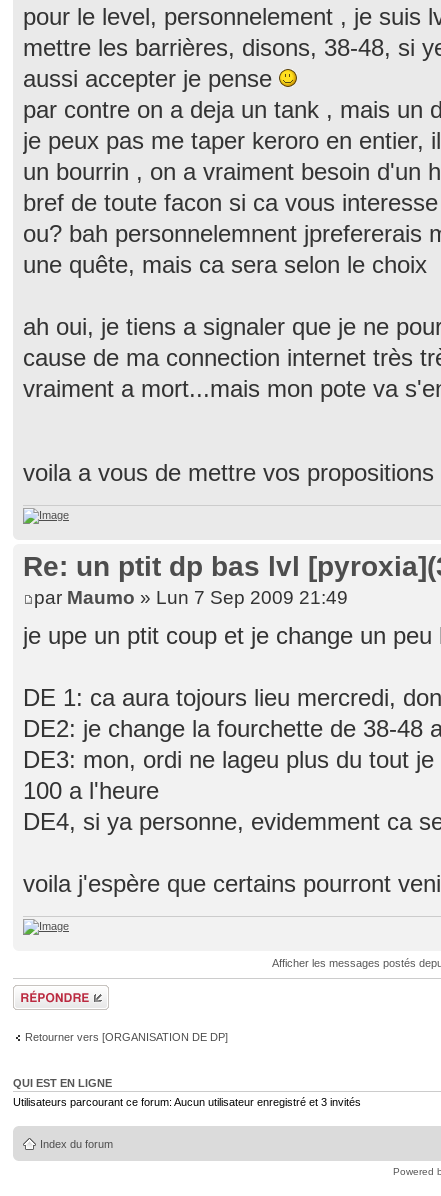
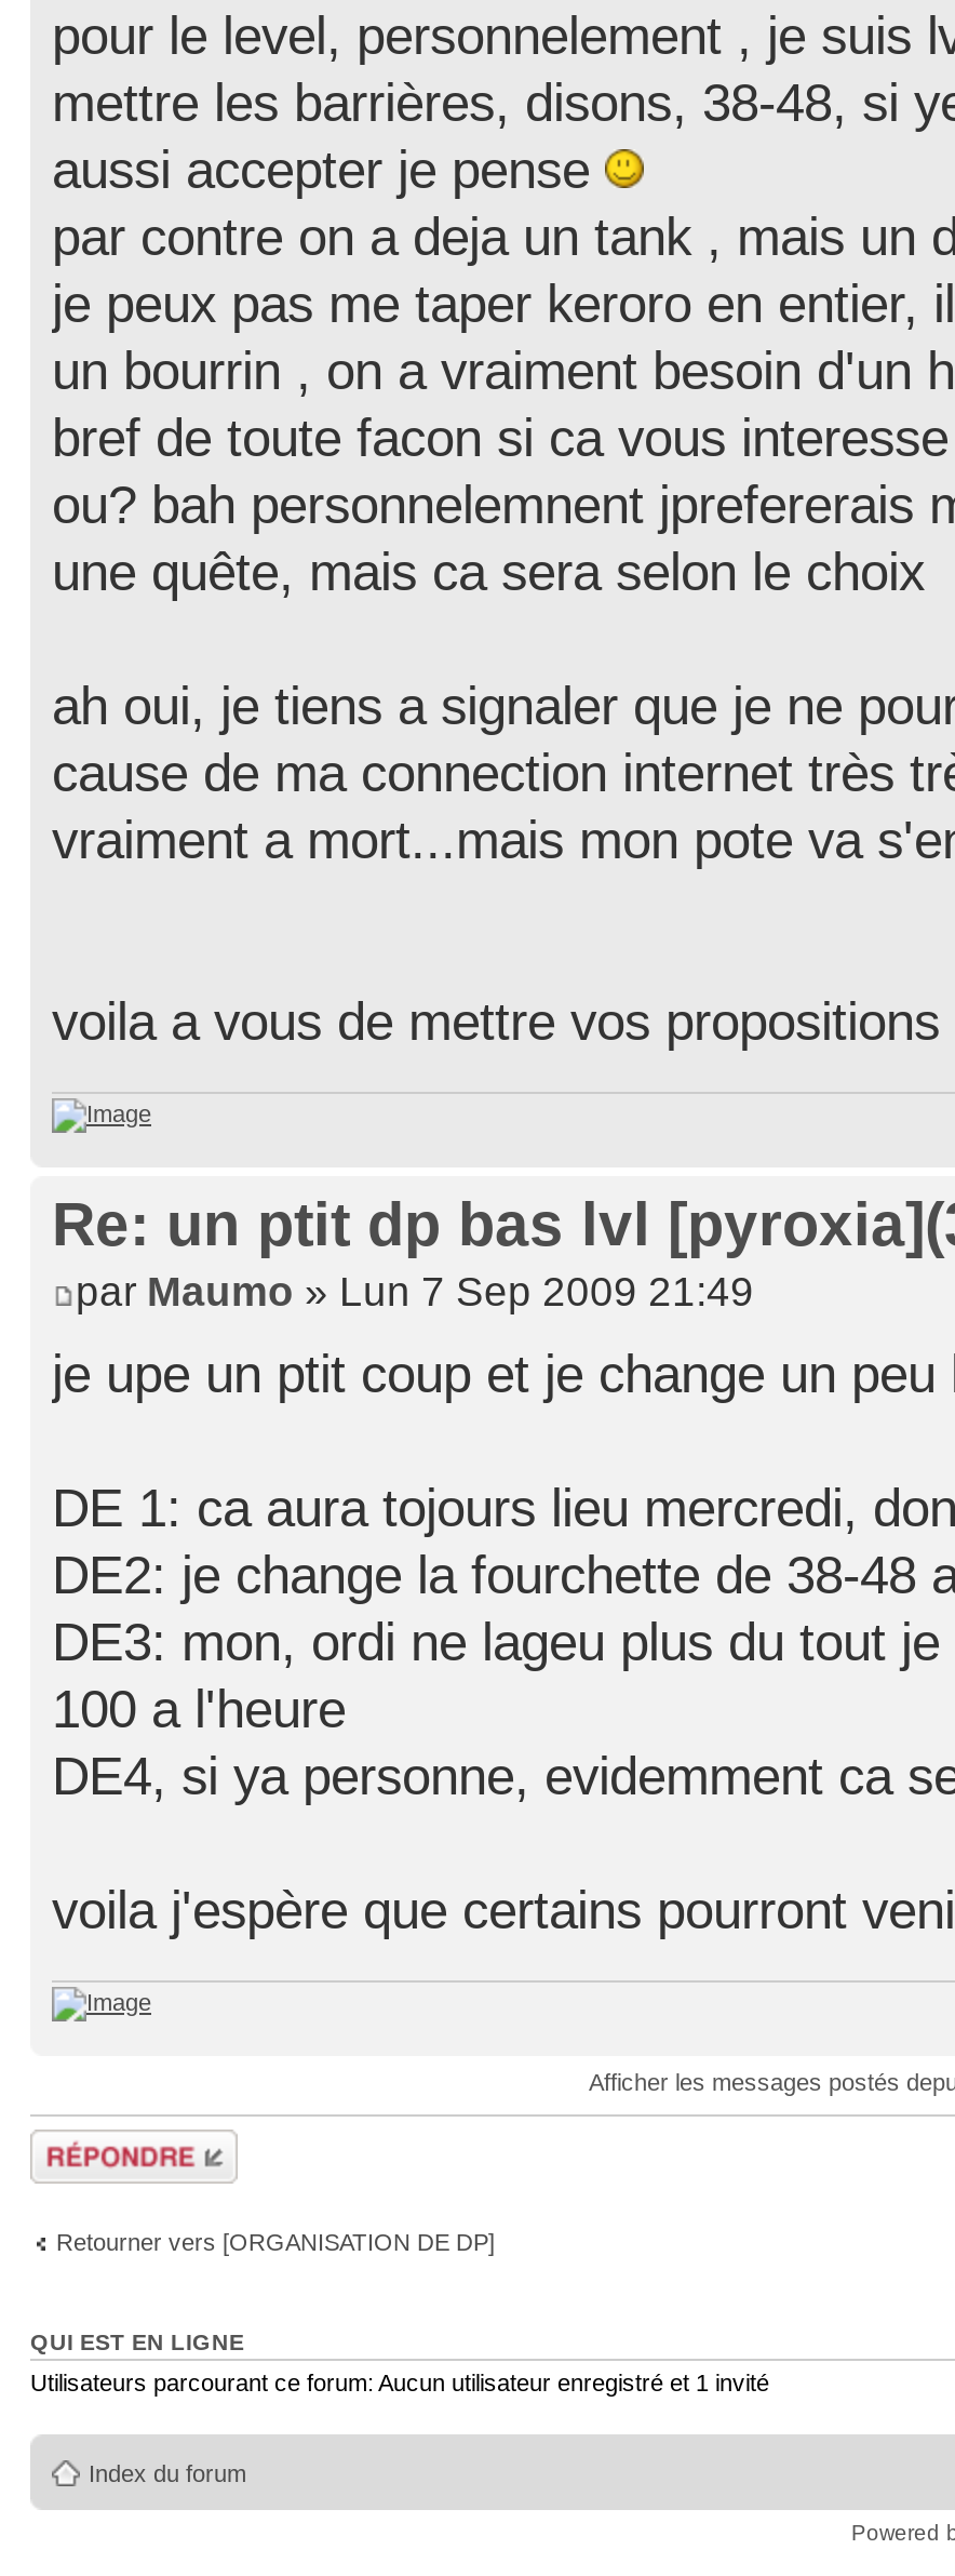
- Utilisateurs parcourant ce forum: Aucun utilisateur enregistré et 3 invités
+ Utilisateurs parcourant ce forum: Aucun utilisateur enregistré et 1 invité
